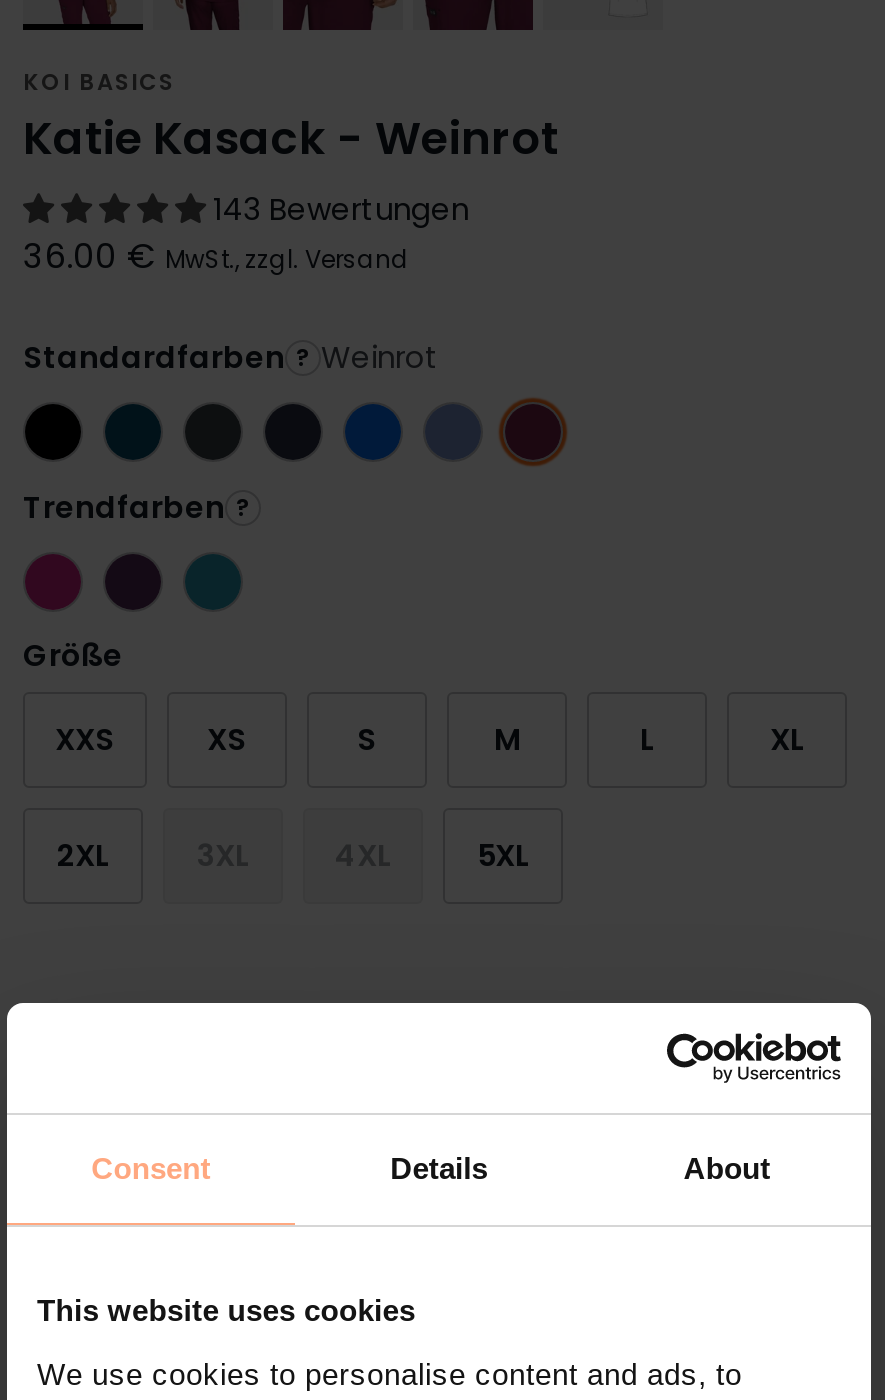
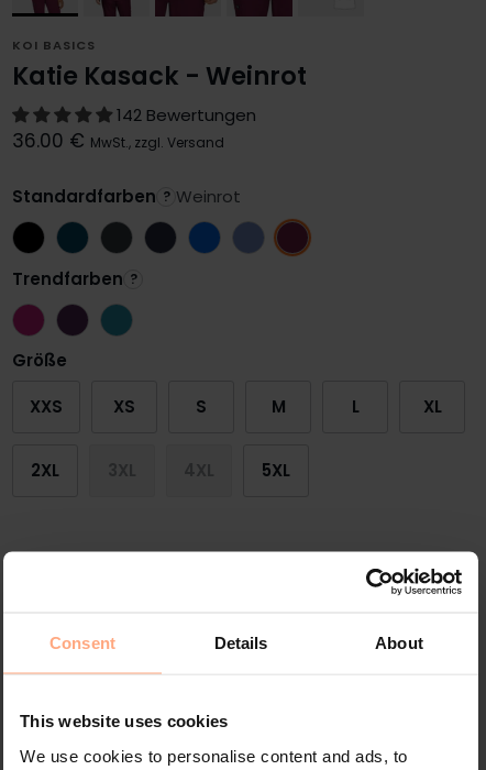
- 143 Bewertungen
+ 142 Bewertungen
